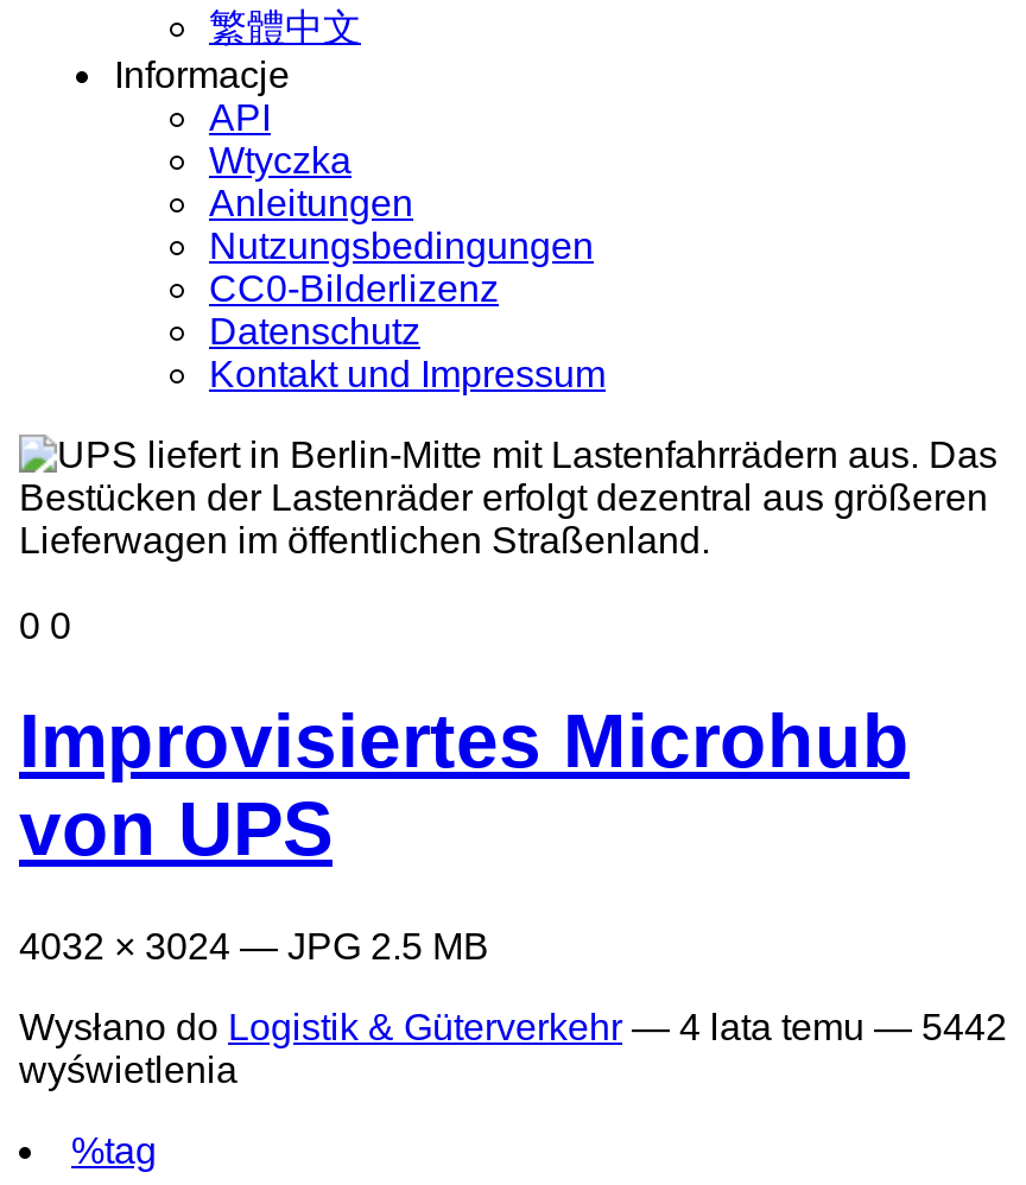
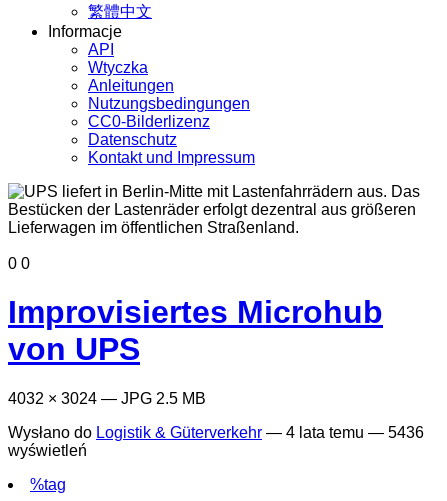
- Wysłano do Logistik & Güterverkehr — 4 lata temu — 5442
- wyświetlenia
+ Wysłano do Logistik & Güterverkehr — 4 lata temu — 5436
+ wyświetleń
